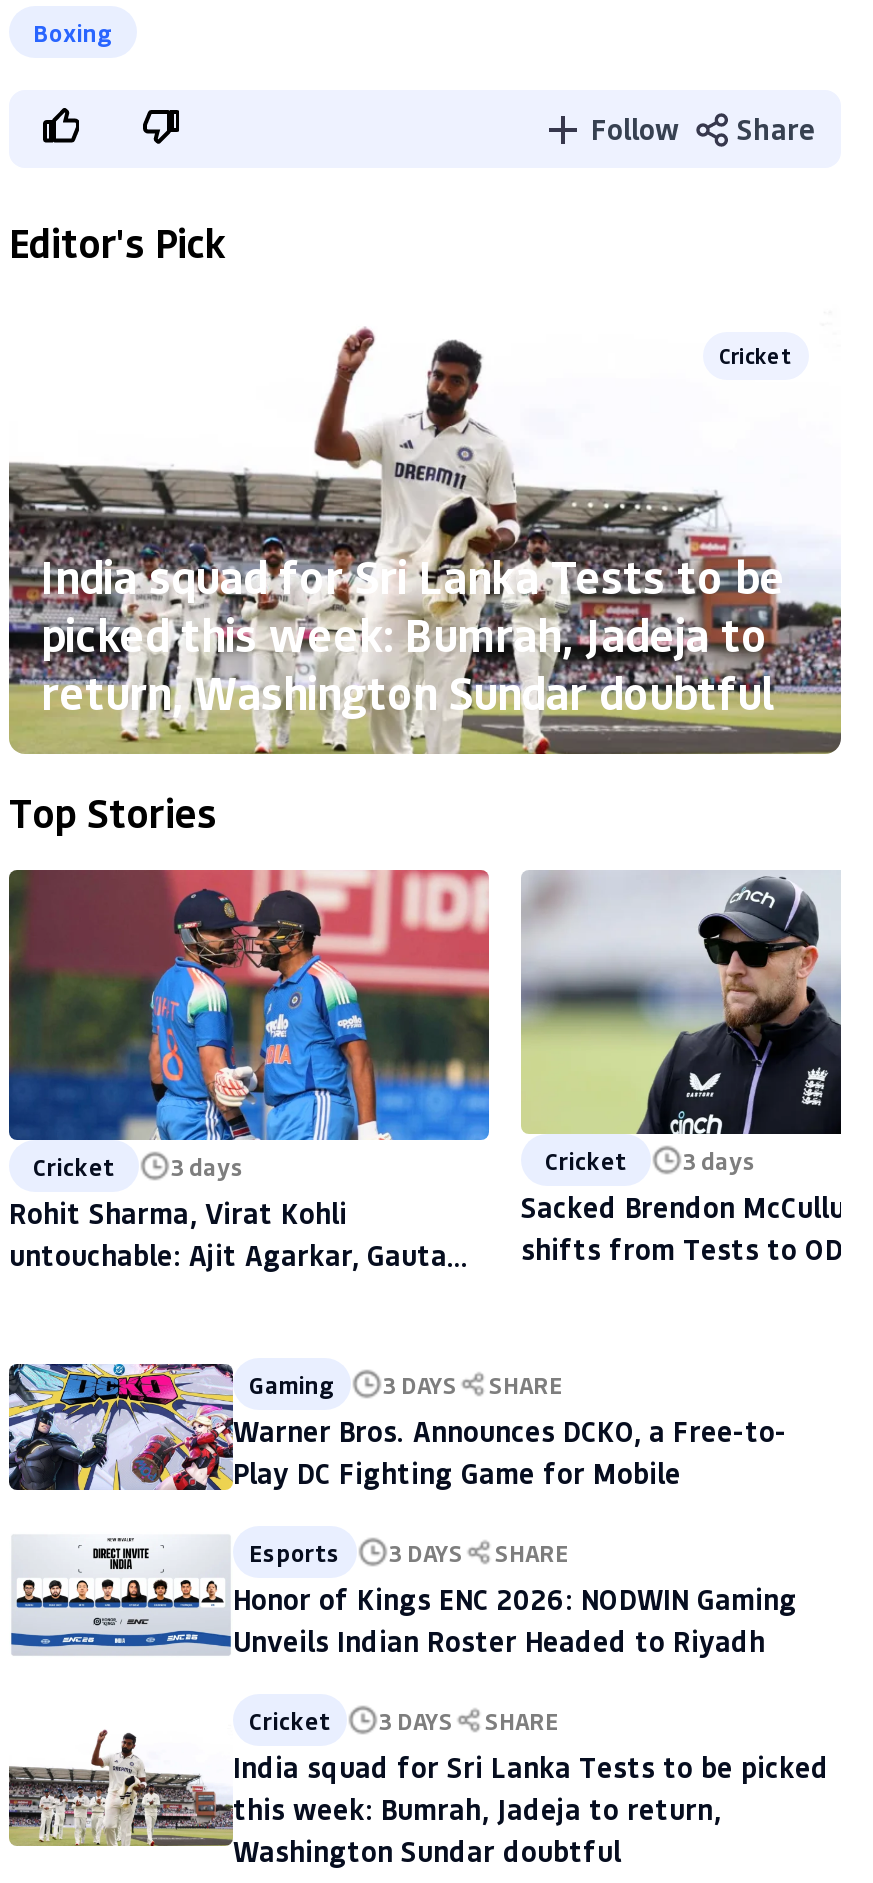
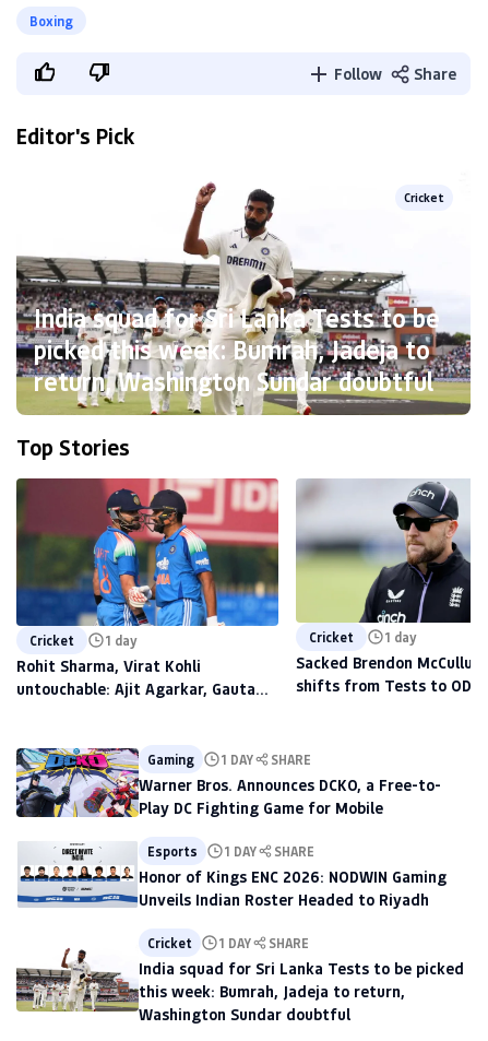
- Cricket 3 days
+ Cricket 1 day

- Cricket 3 days
+ Cricket 1 day

- Gaming 3 DAYS SHARE
+ Gaming 1 DAY SHARE

- Esports 3 DAYS SHARE
+ Esports 1 DAY SHARE

- Cricket 3 DAYS SHARE
+ Cricket 1 DAY SHARE
